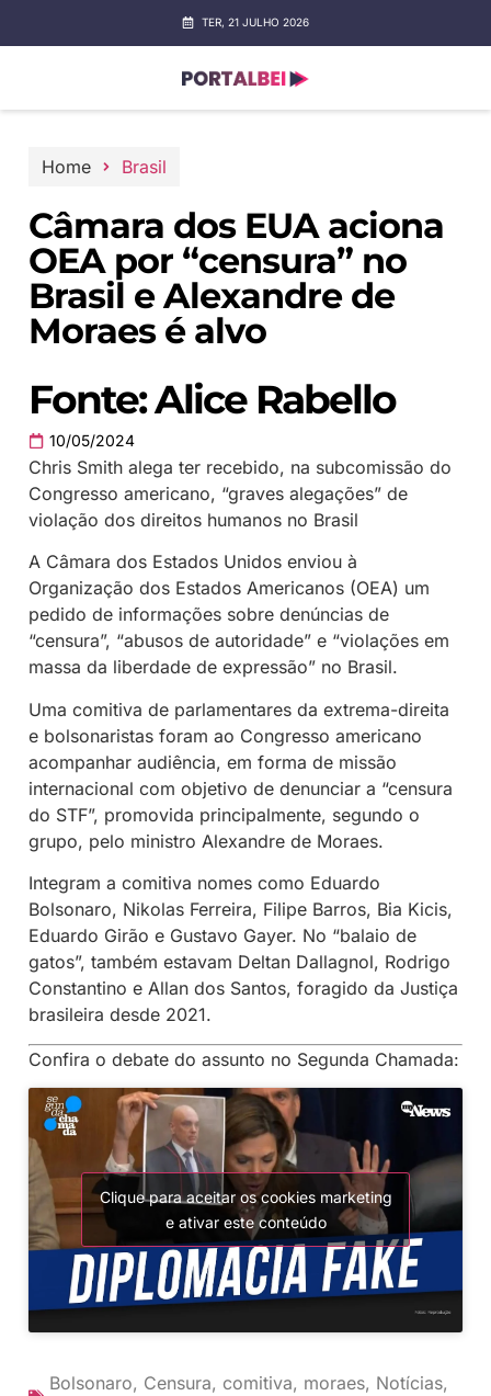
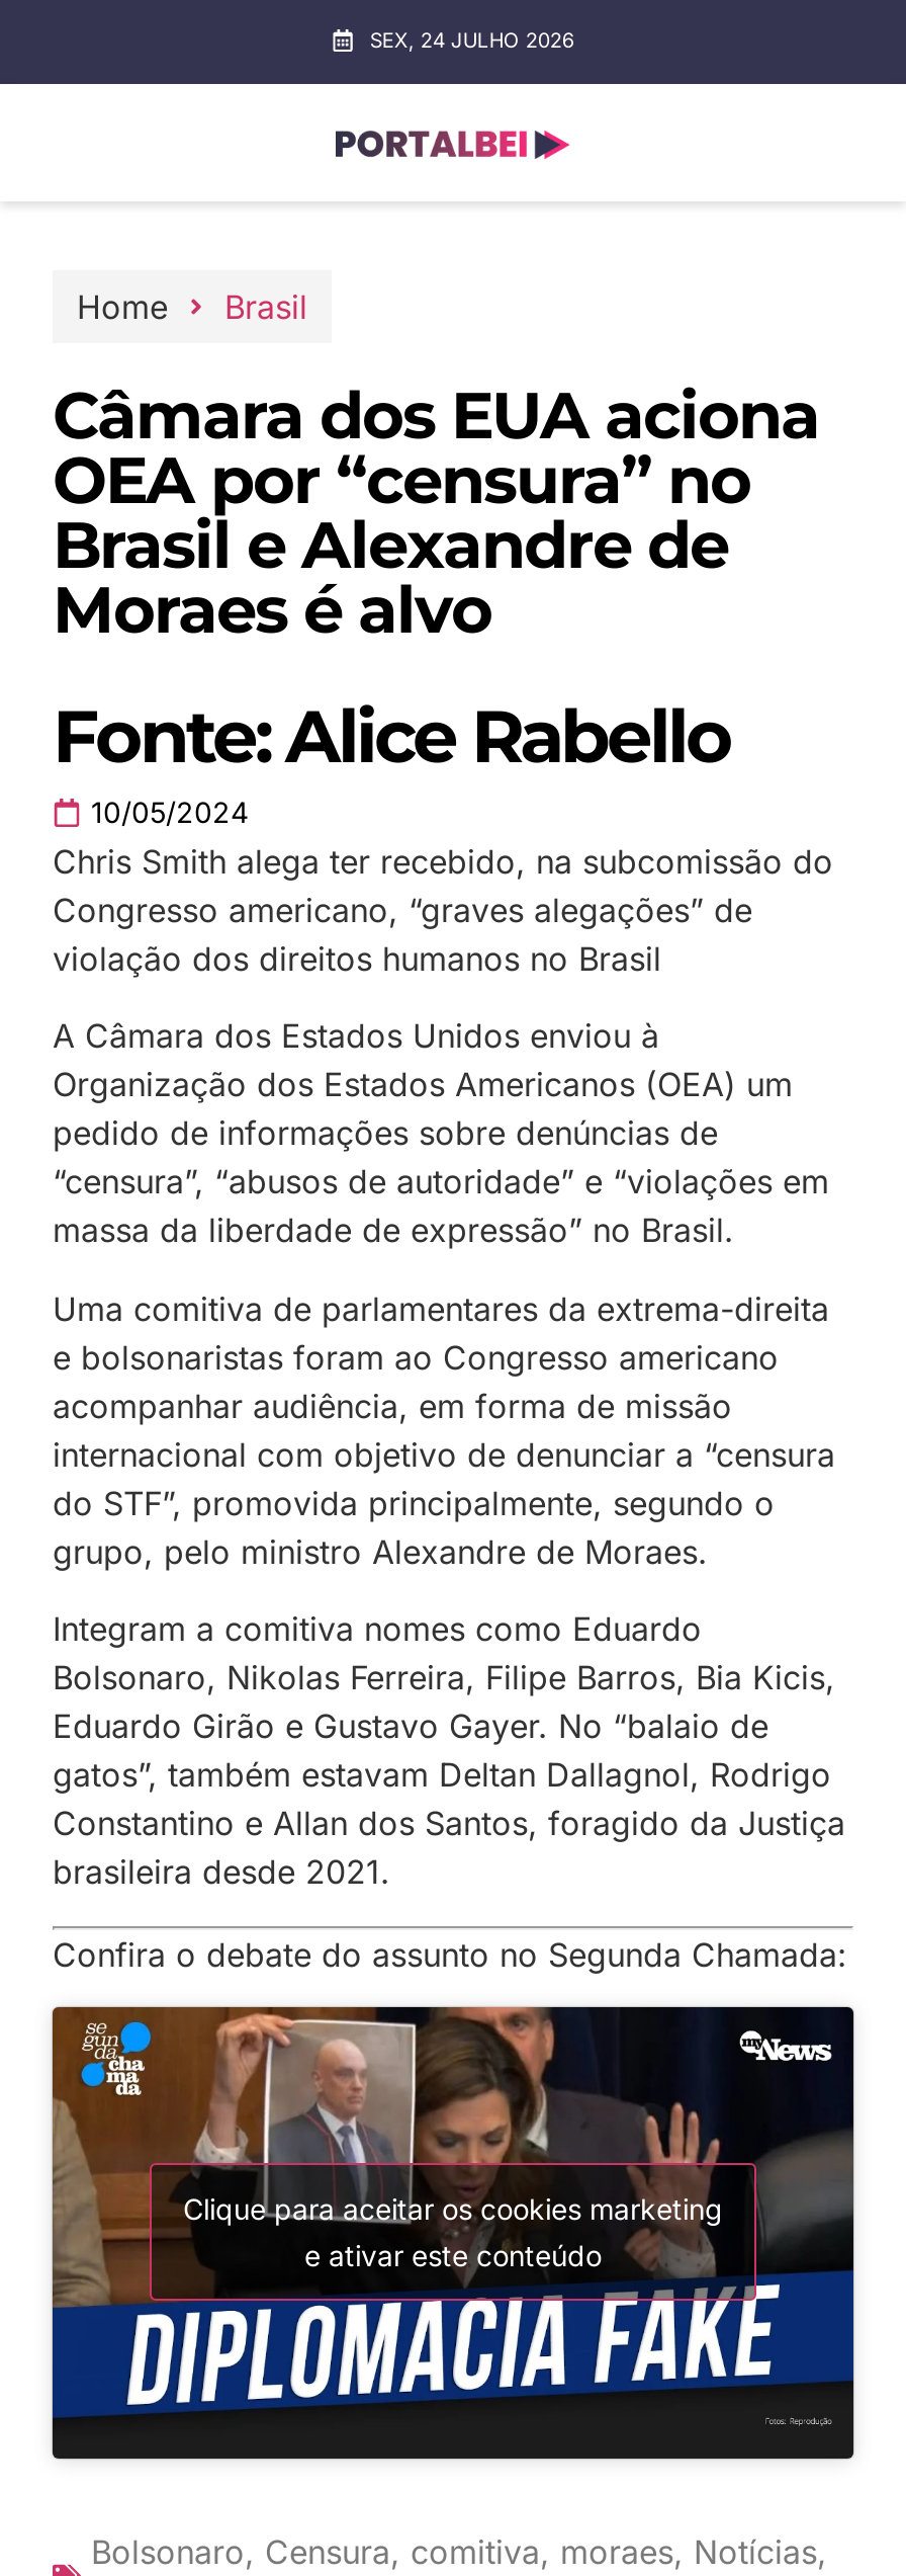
- TER, 21 JULHO 2026
+ SEX, 24 JULHO 2026
